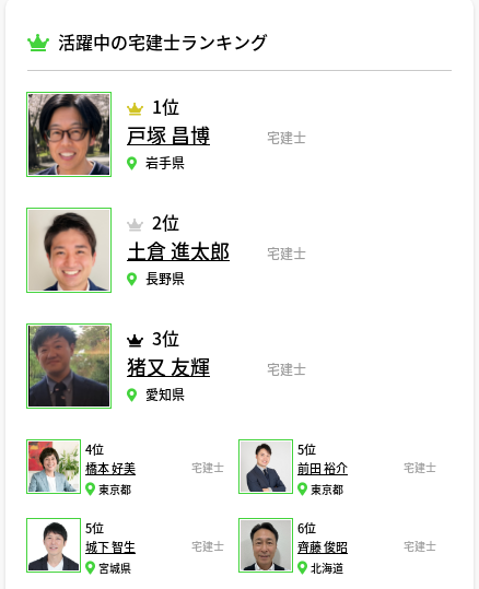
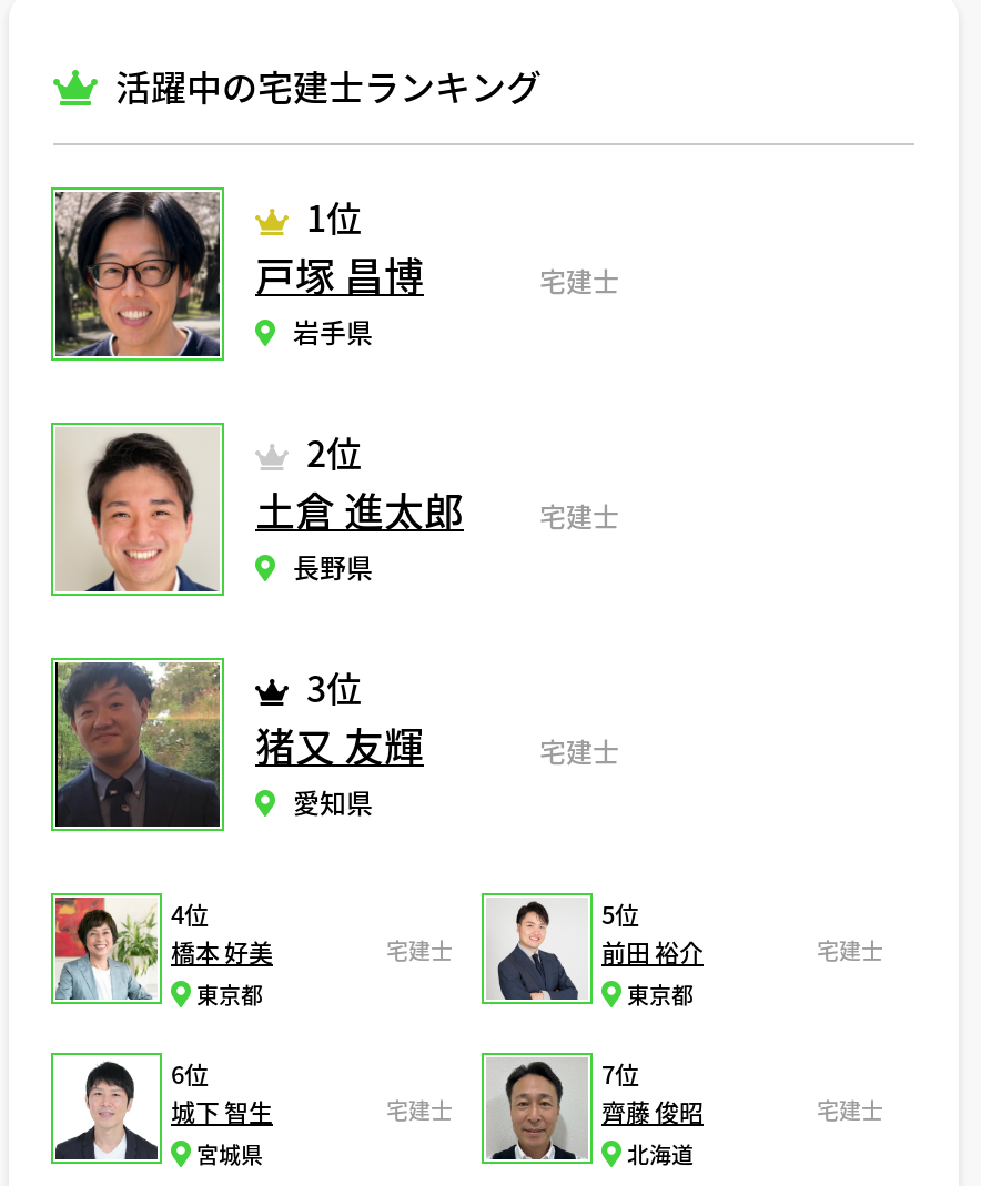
- 5位
+ 6位

- 6位
+ 7位
